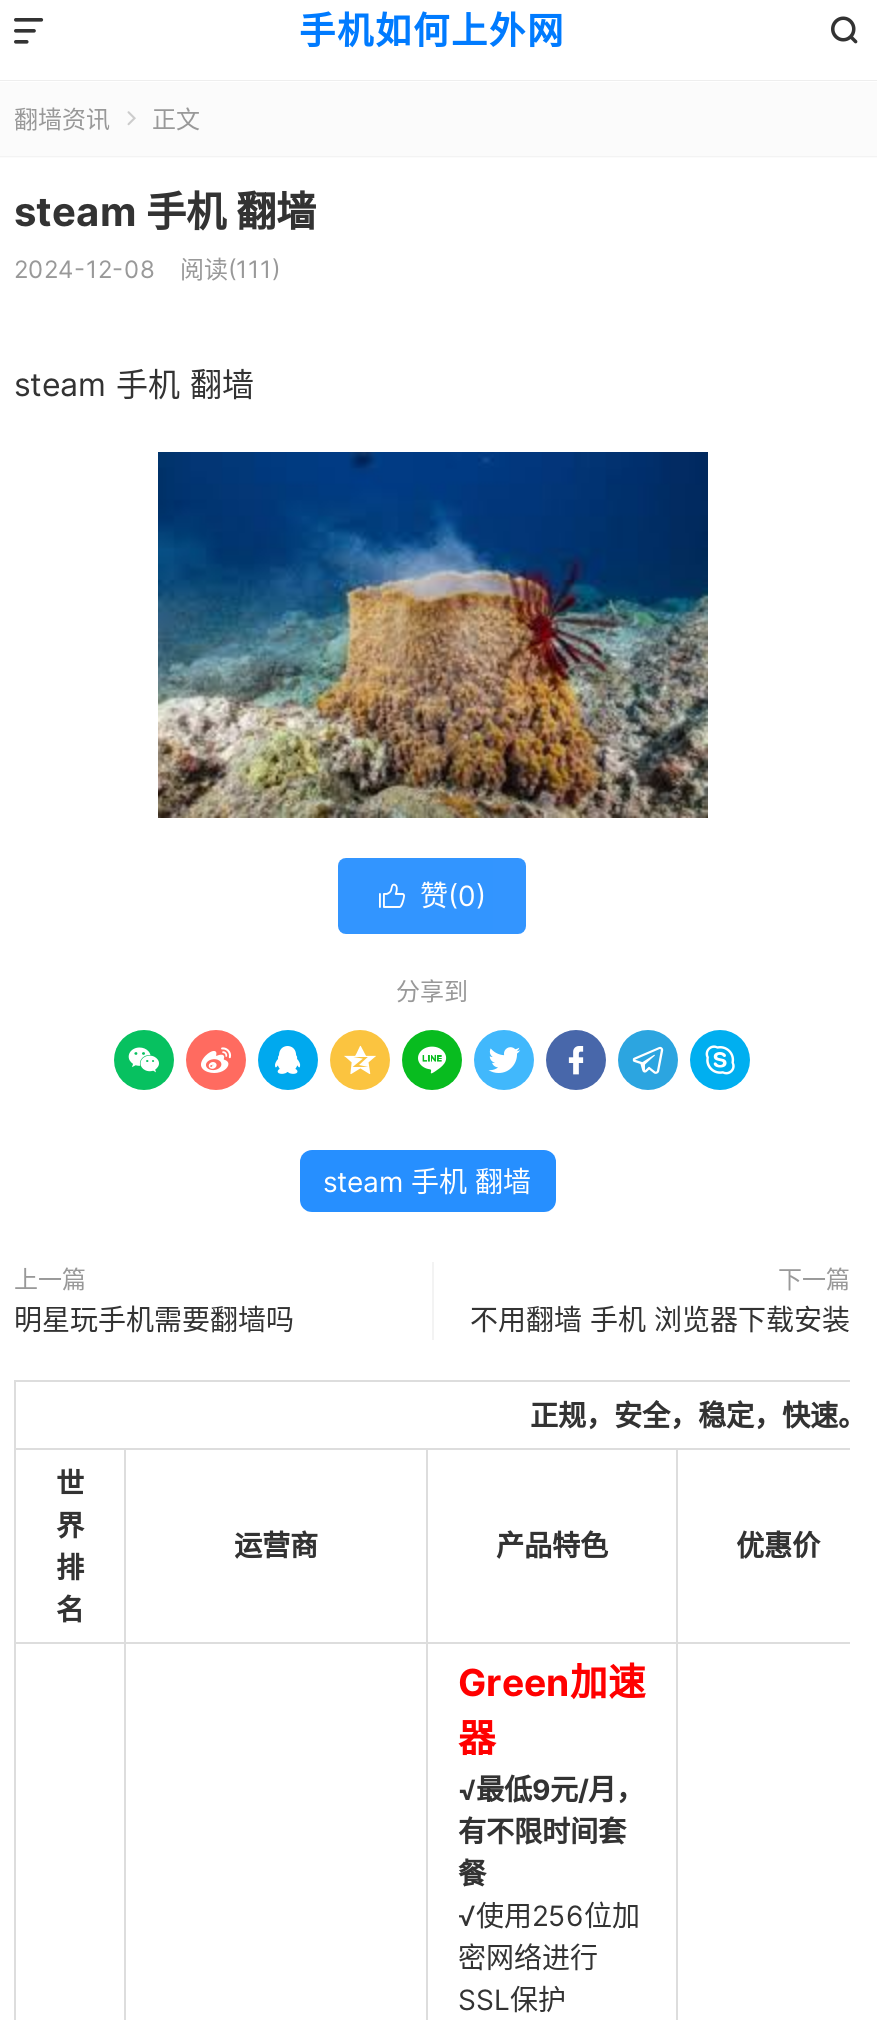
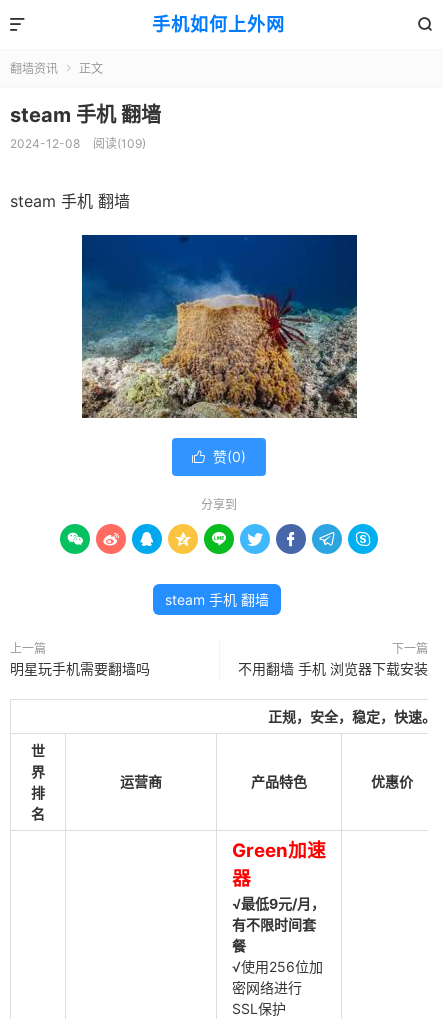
- 2024-12-08 阅读(111)
+ 2024-12-08 阅读(109)
